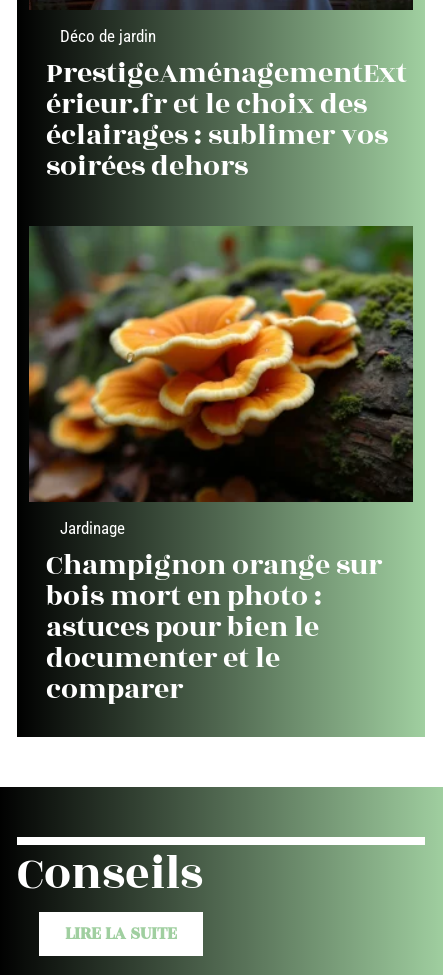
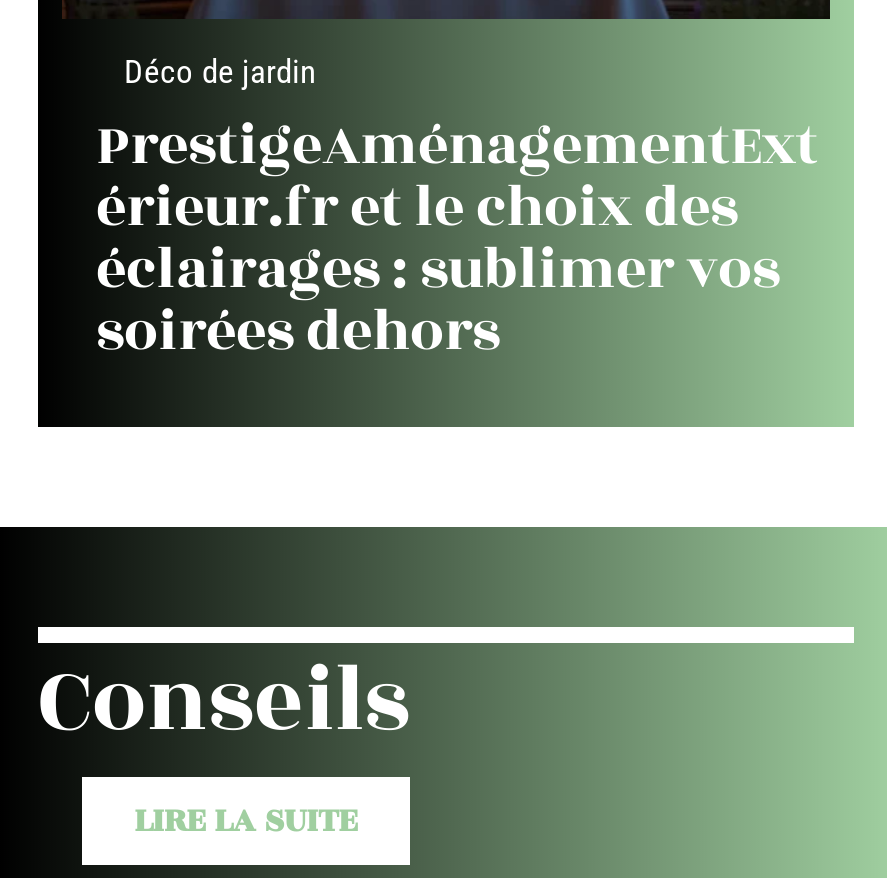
- [image]
- Jardinage
- Champignon orange sur
- bois mort en photo :
- astuces pour bien le
- documenter et le
- comparer
